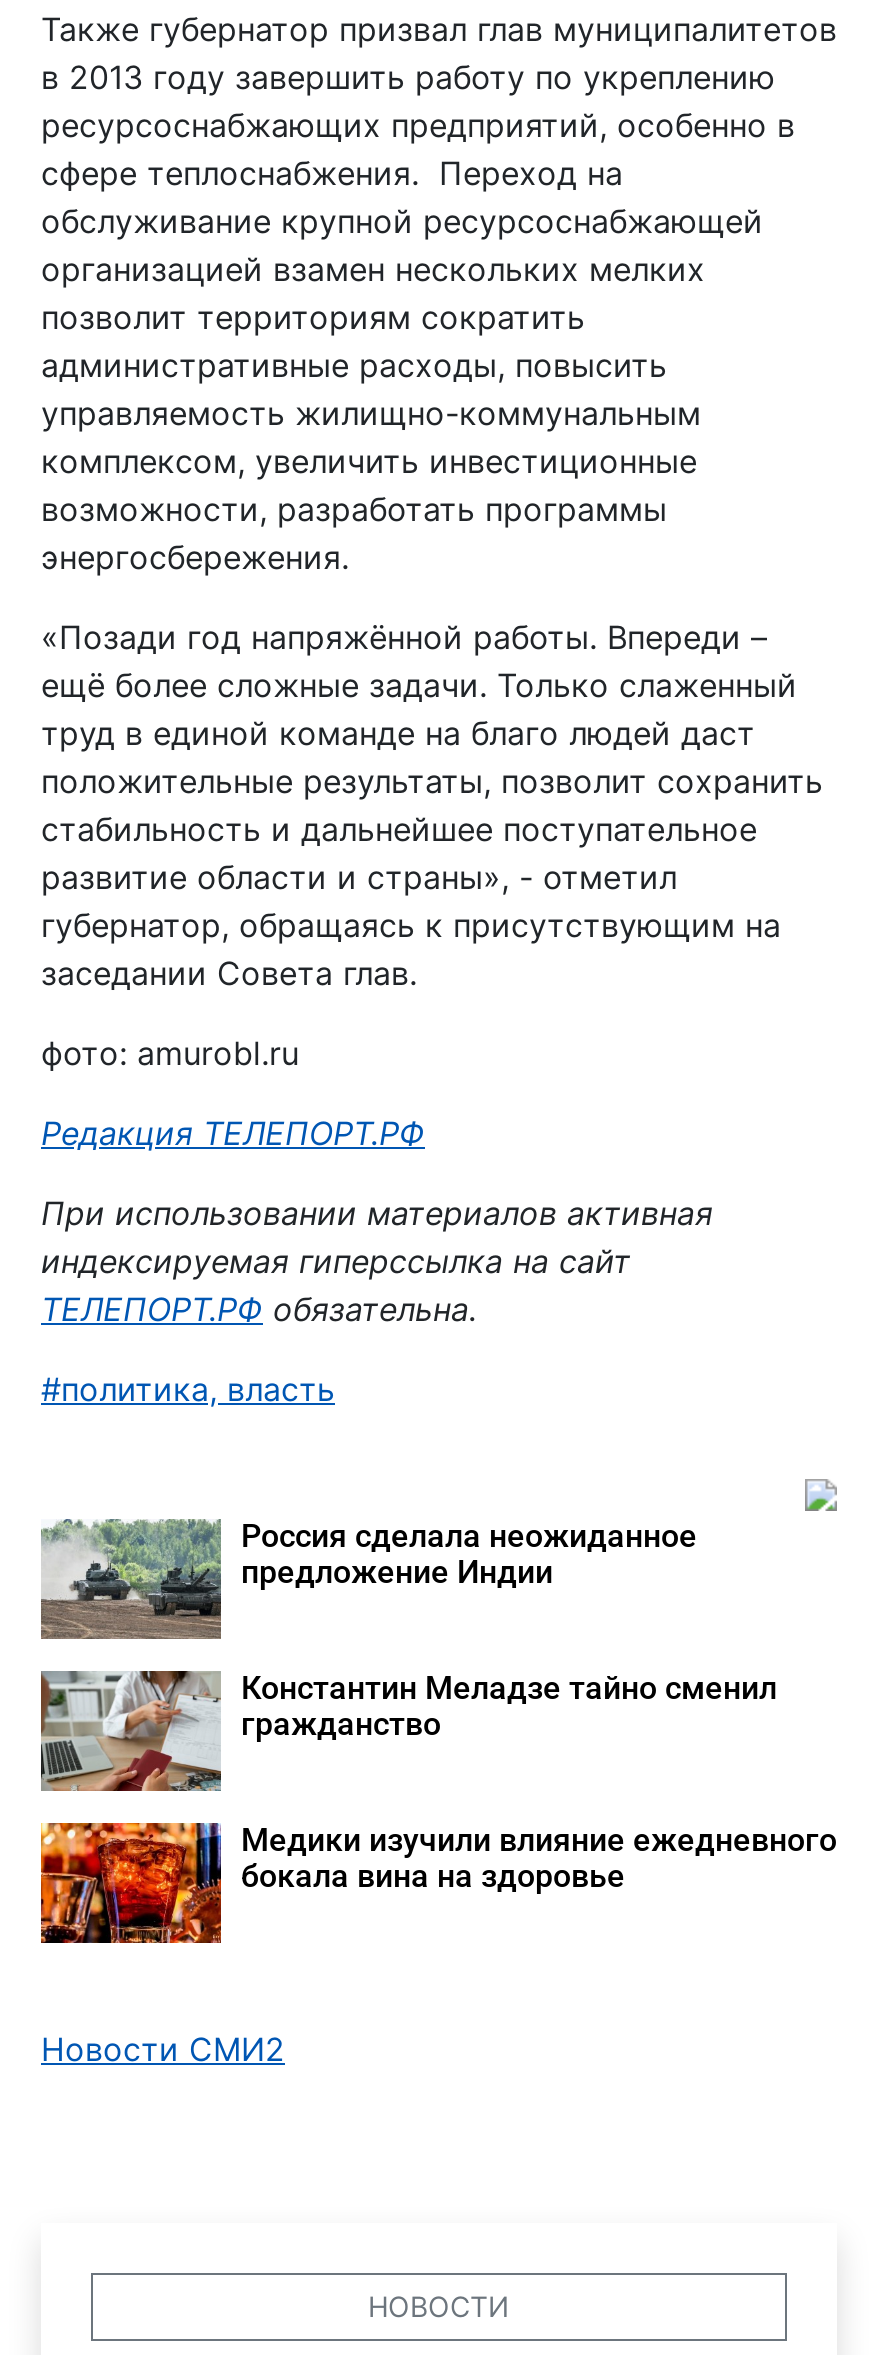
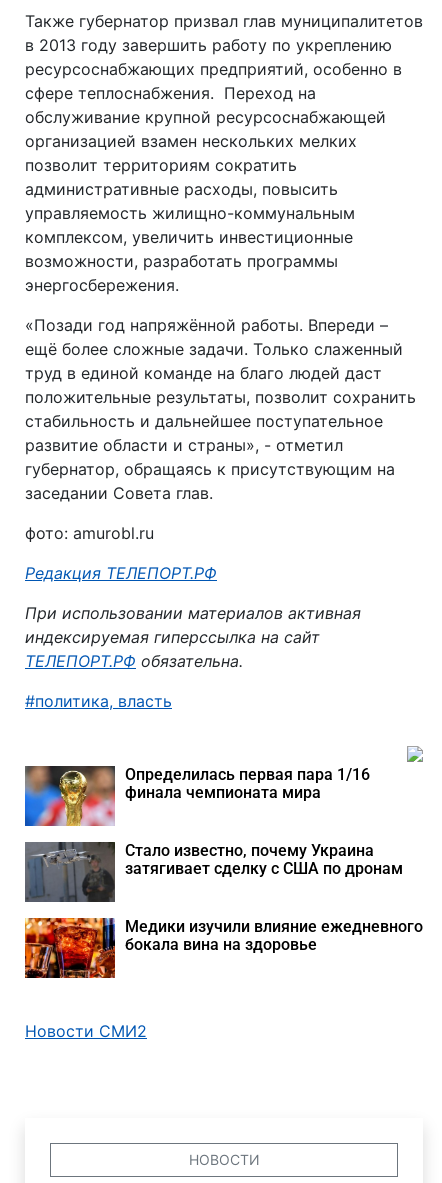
- [image]
- Россия сделала неожиданное
- предложение Индии
+ [image]
+ Определилась первая пара 1/16
+ финала чемпионата мира

- [image]
- Константин Меладзе тайно сменил
- гражданство
+ [image]
+ Стало известно, почему Украина
+ затягивает сделку с США по дронам
